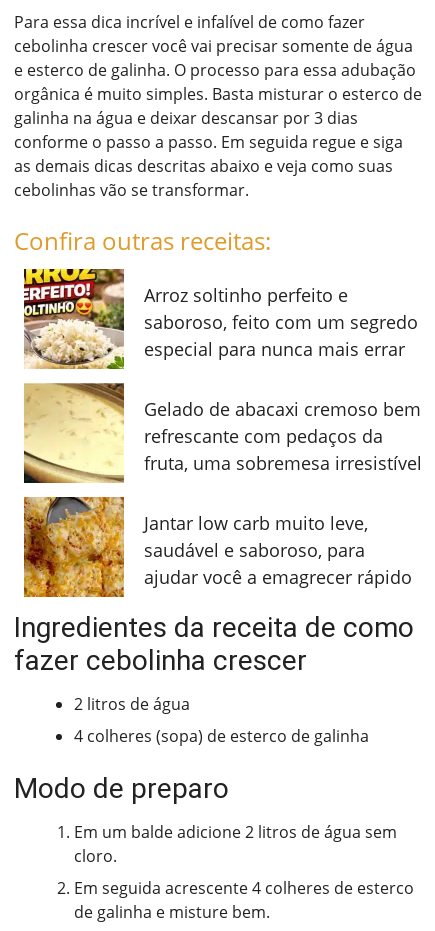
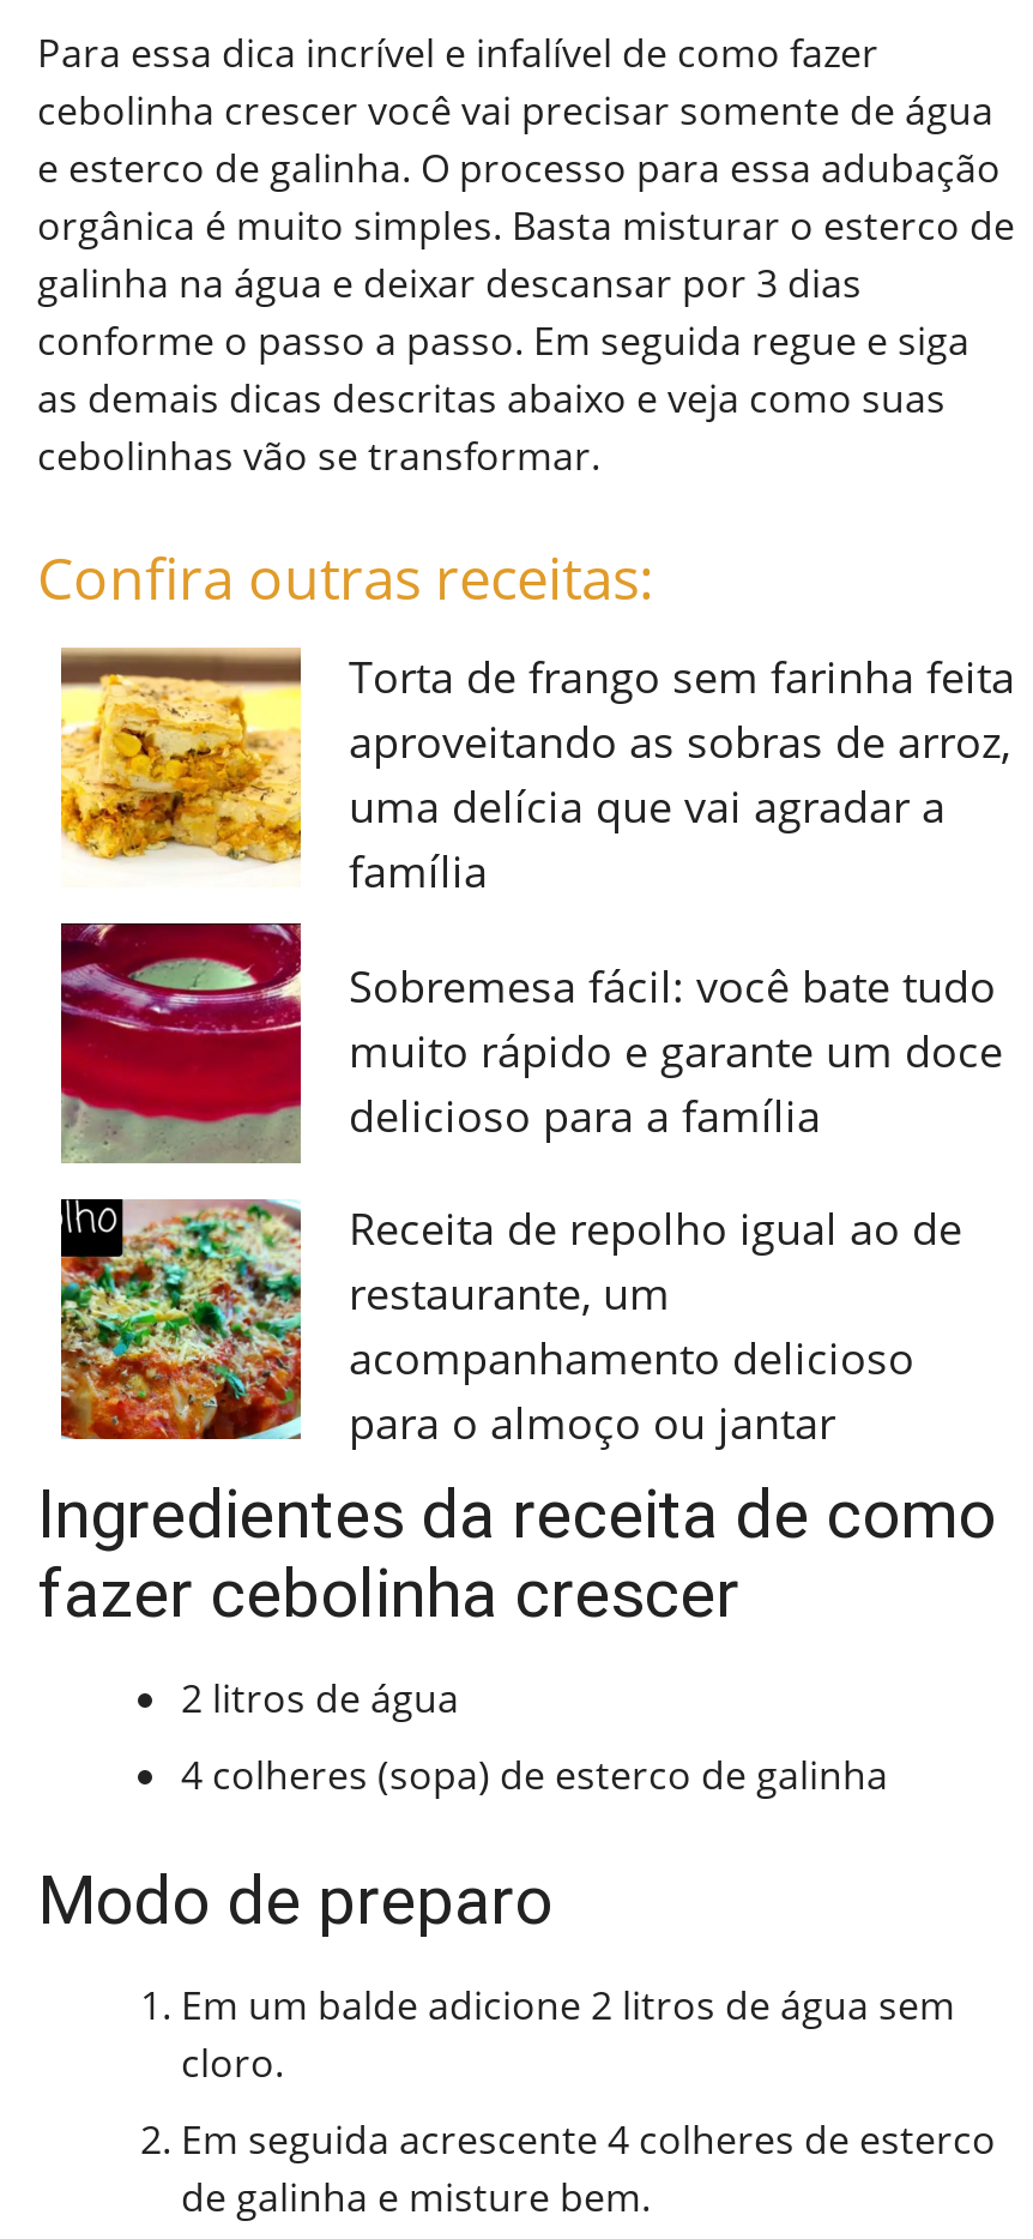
- [image]
- Arroz soltinho perfeito e
- saboroso, feito com um segredo
- especial para nunca mais errar
+ [image]
+ Torta de frango sem farinha feita
+ aproveitando as sobras de arroz,
+ uma delícia que vai agradar a
+ família

- [image]
- Gelado de abacaxi cremoso bem
- refrescante com pedaços da
- fruta, uma sobremesa irresistível
+ [image]
+ Sobremesa fácil: você bate tudo
+ muito rápido e garante um doce
+ delicioso para a família

- [image]
- Jantar low carb muito leve,
- saudável e saboroso, para
- ajudar você a emagrecer rápido
+ [image]
+ Receita de repolho igual ao de
+ restaurante, um
+ acompanhamento delicioso
+ para o almoço ou jantar
